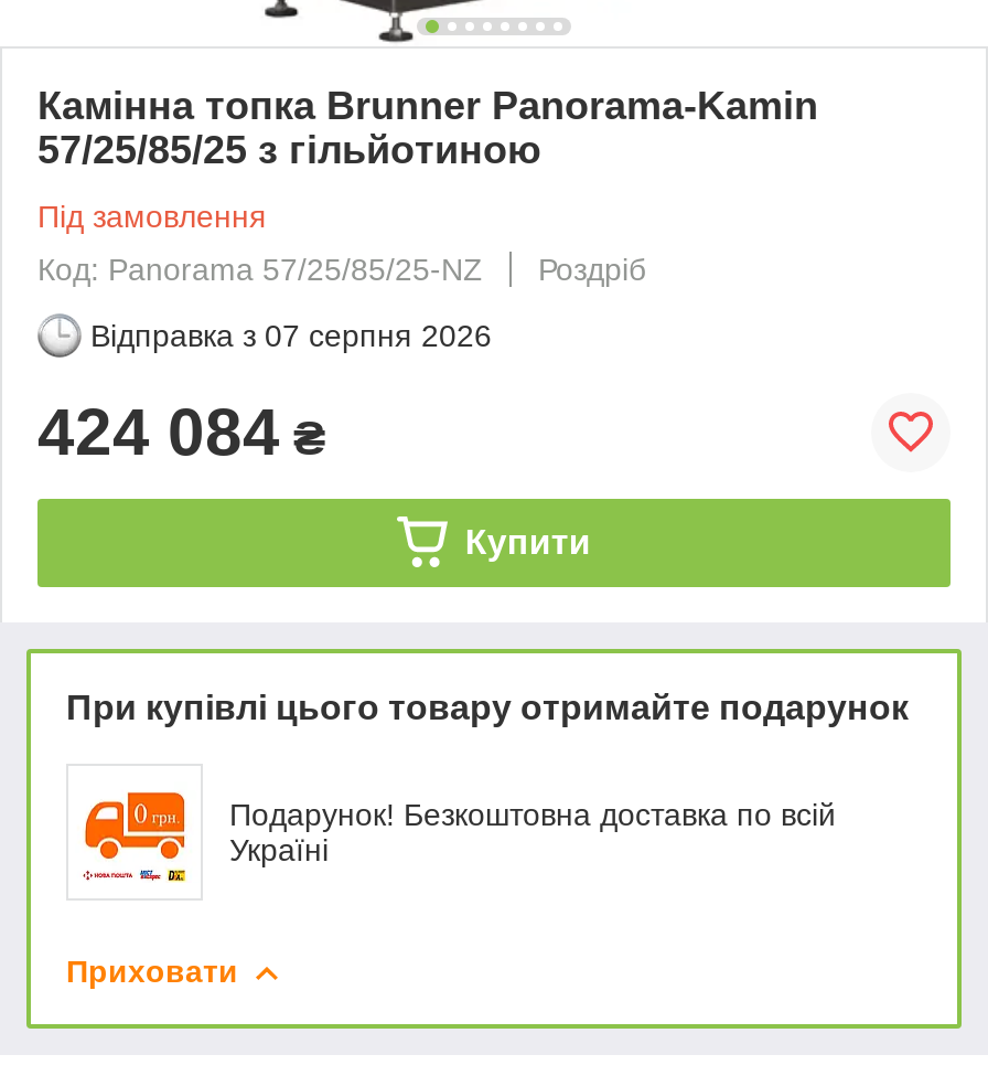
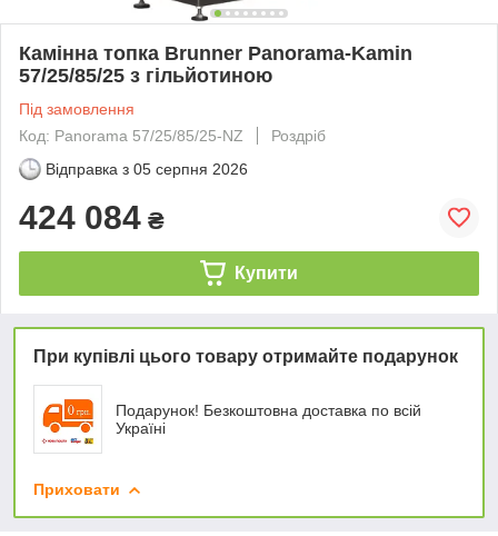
- Відправка з 07 серпня 2026
+ Відправка з 05 серпня 2026
